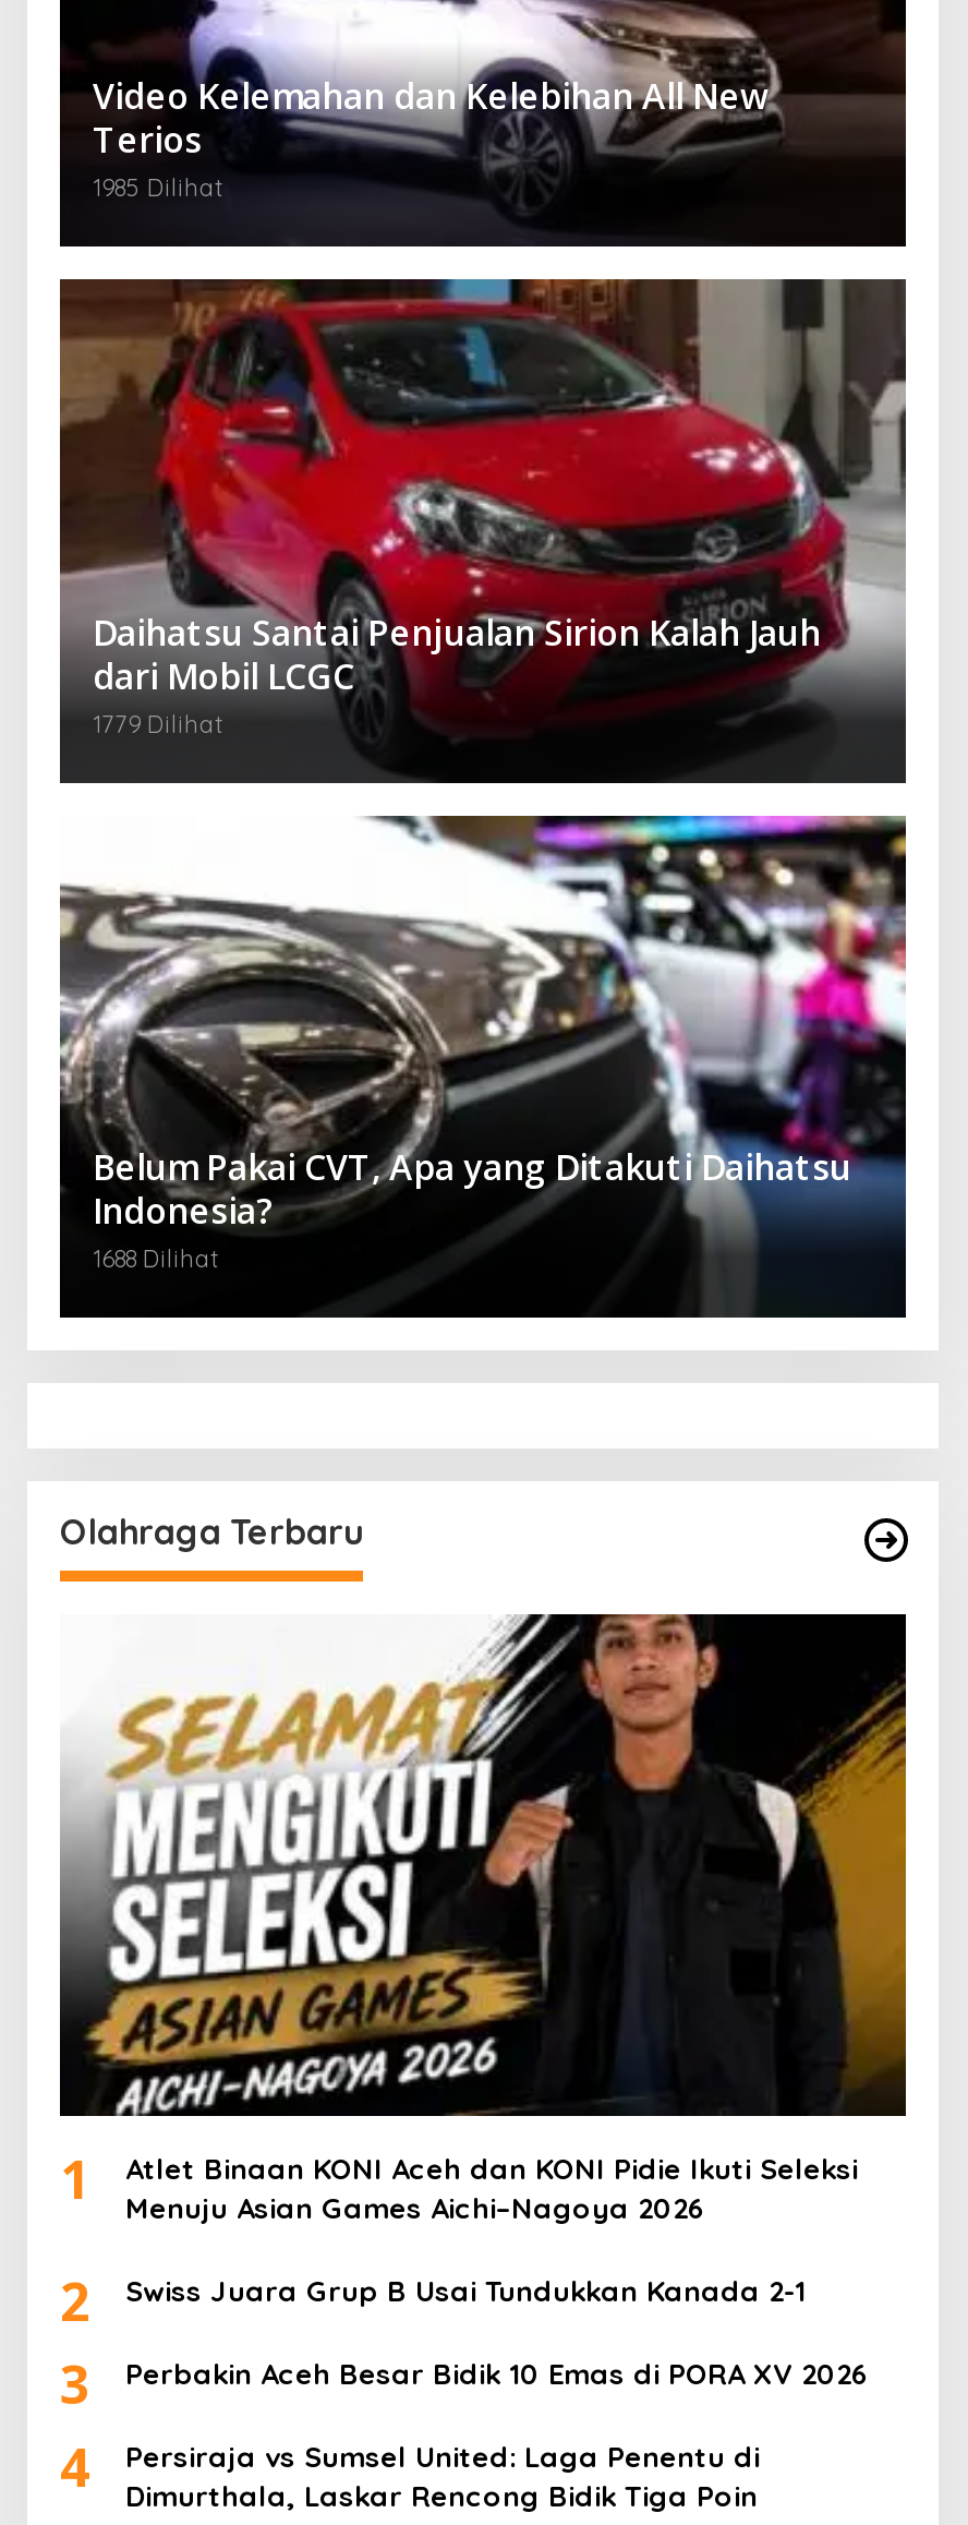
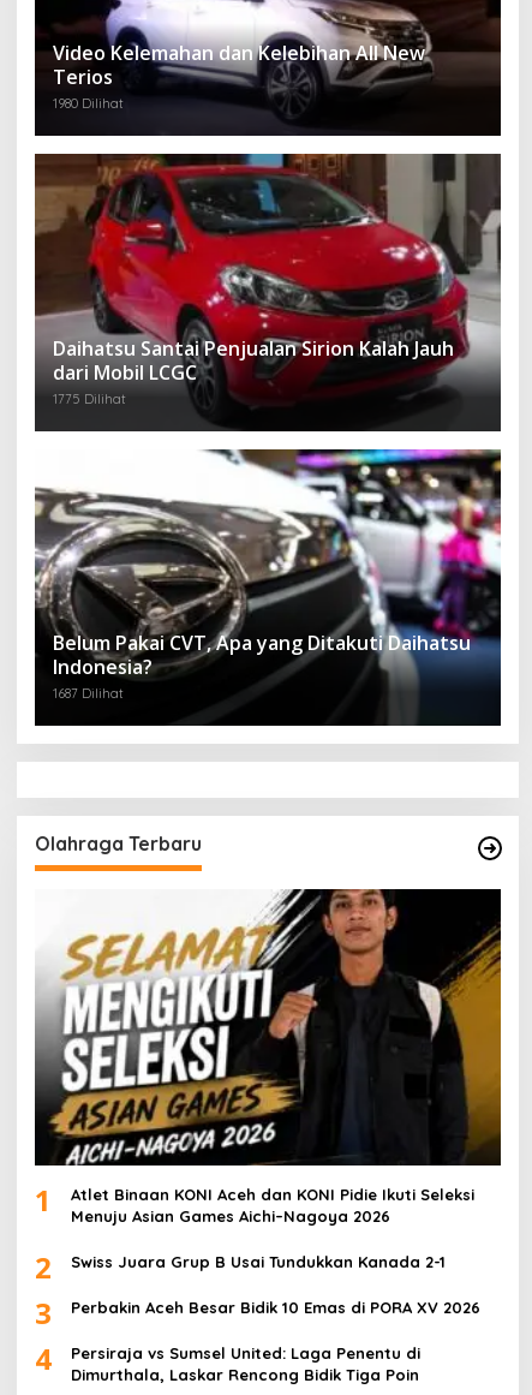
- 1985 Dilihat
+ 1980 Dilihat

- 1779 Dilihat
+ 1775 Dilihat

- 1688 Dilihat
+ 1687 Dilihat
